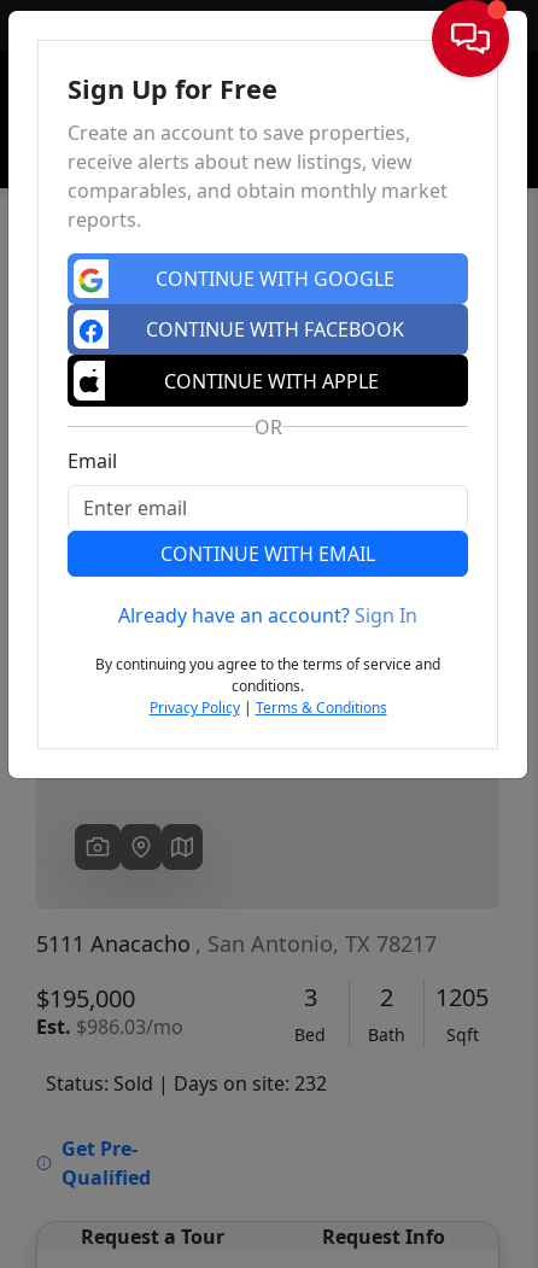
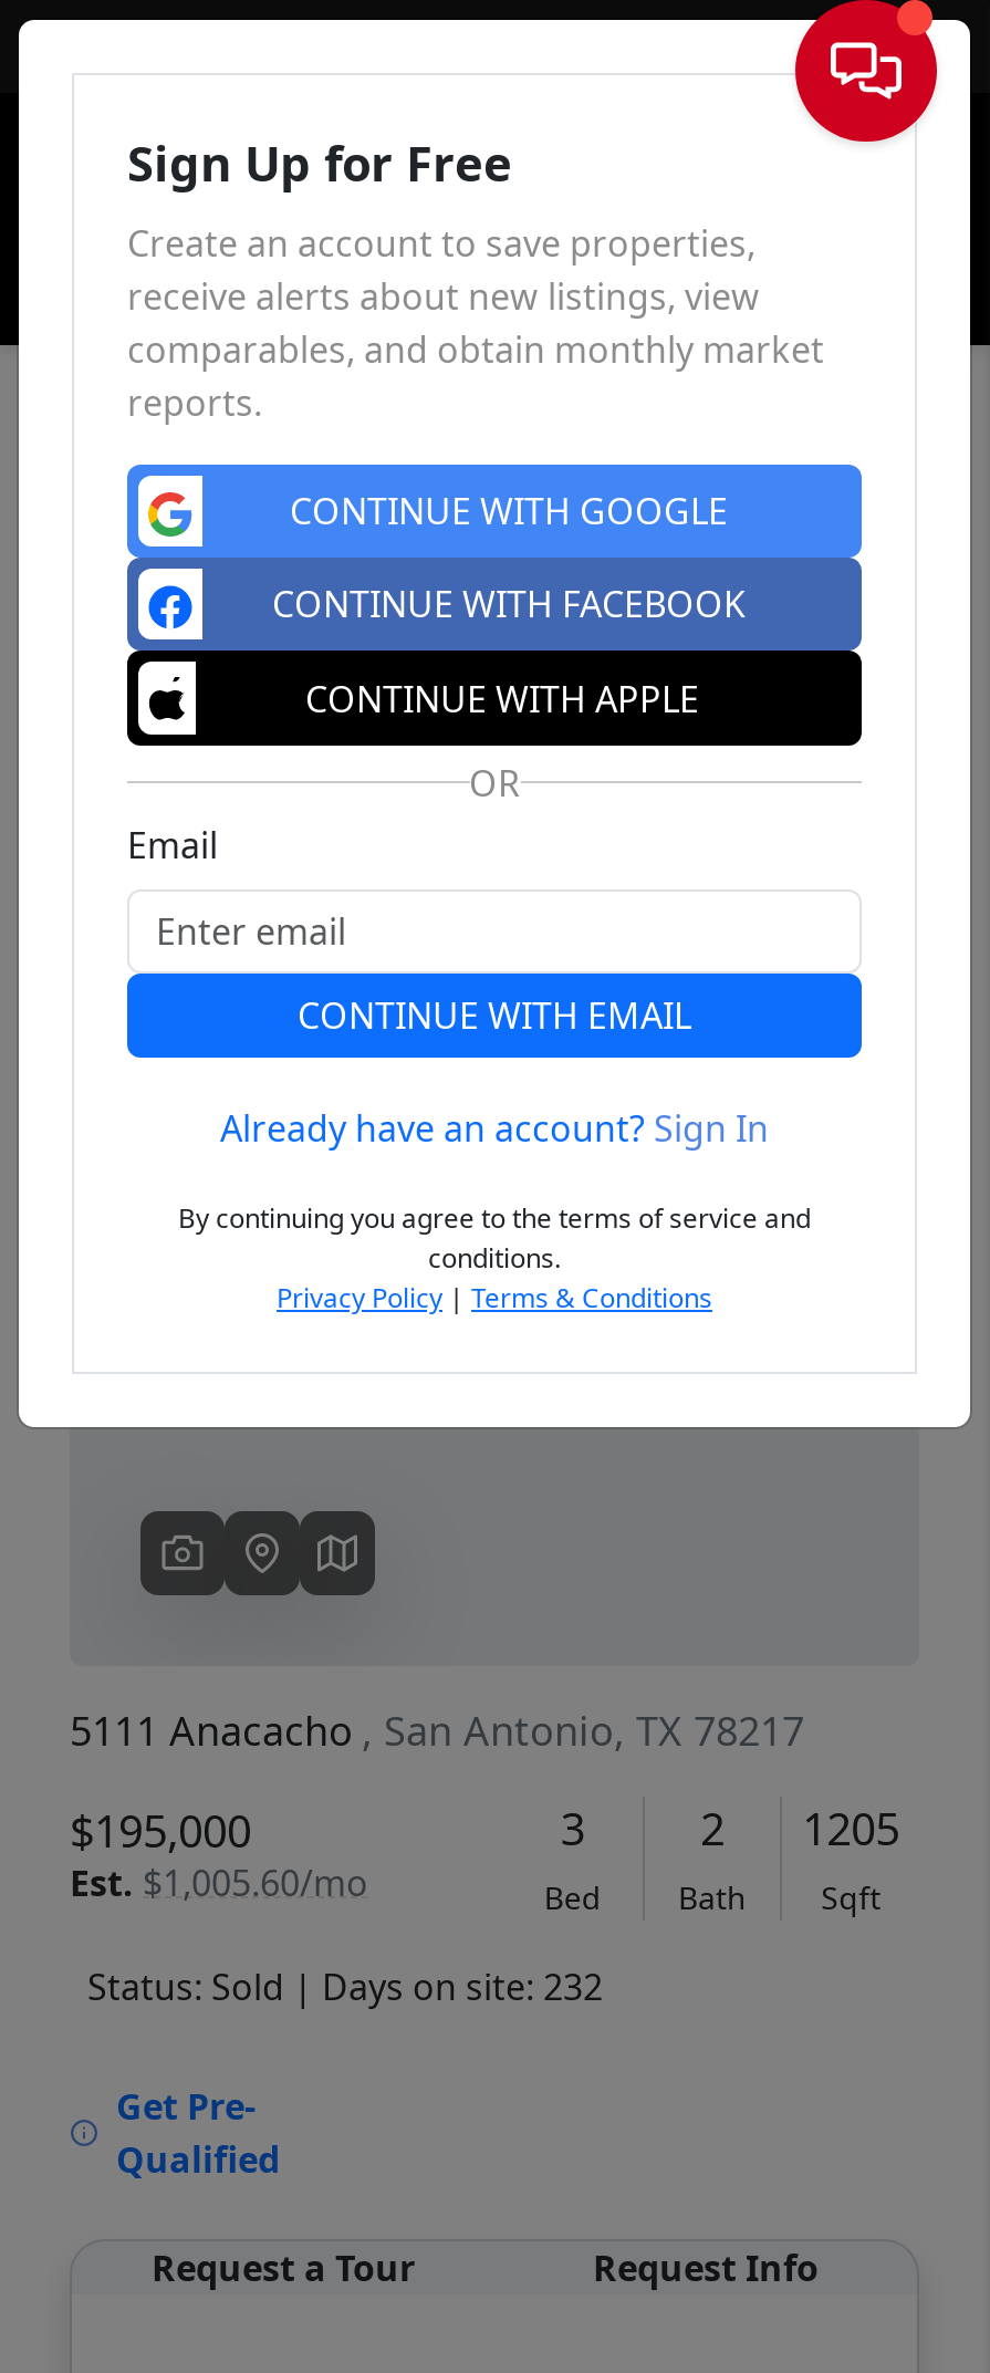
- Est. $986.03/mo
+ Est. $1,005.60/mo
